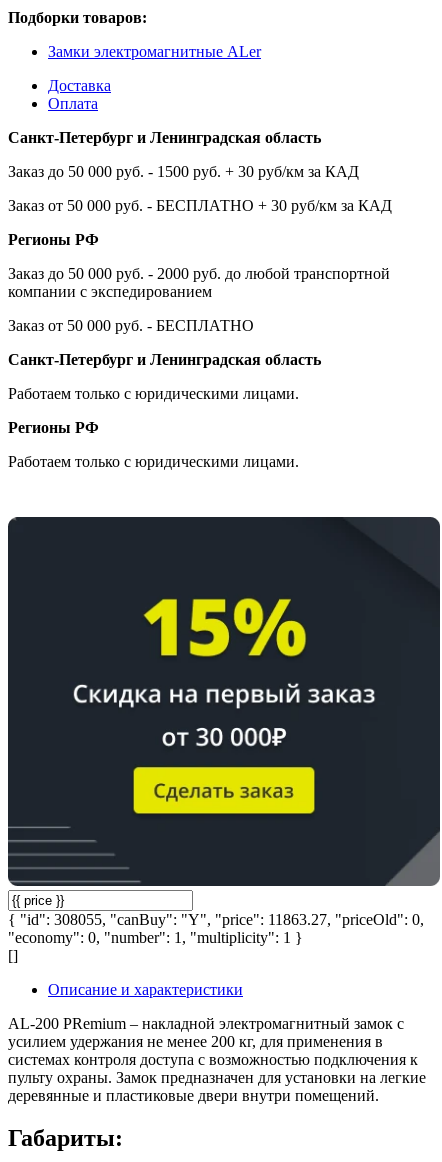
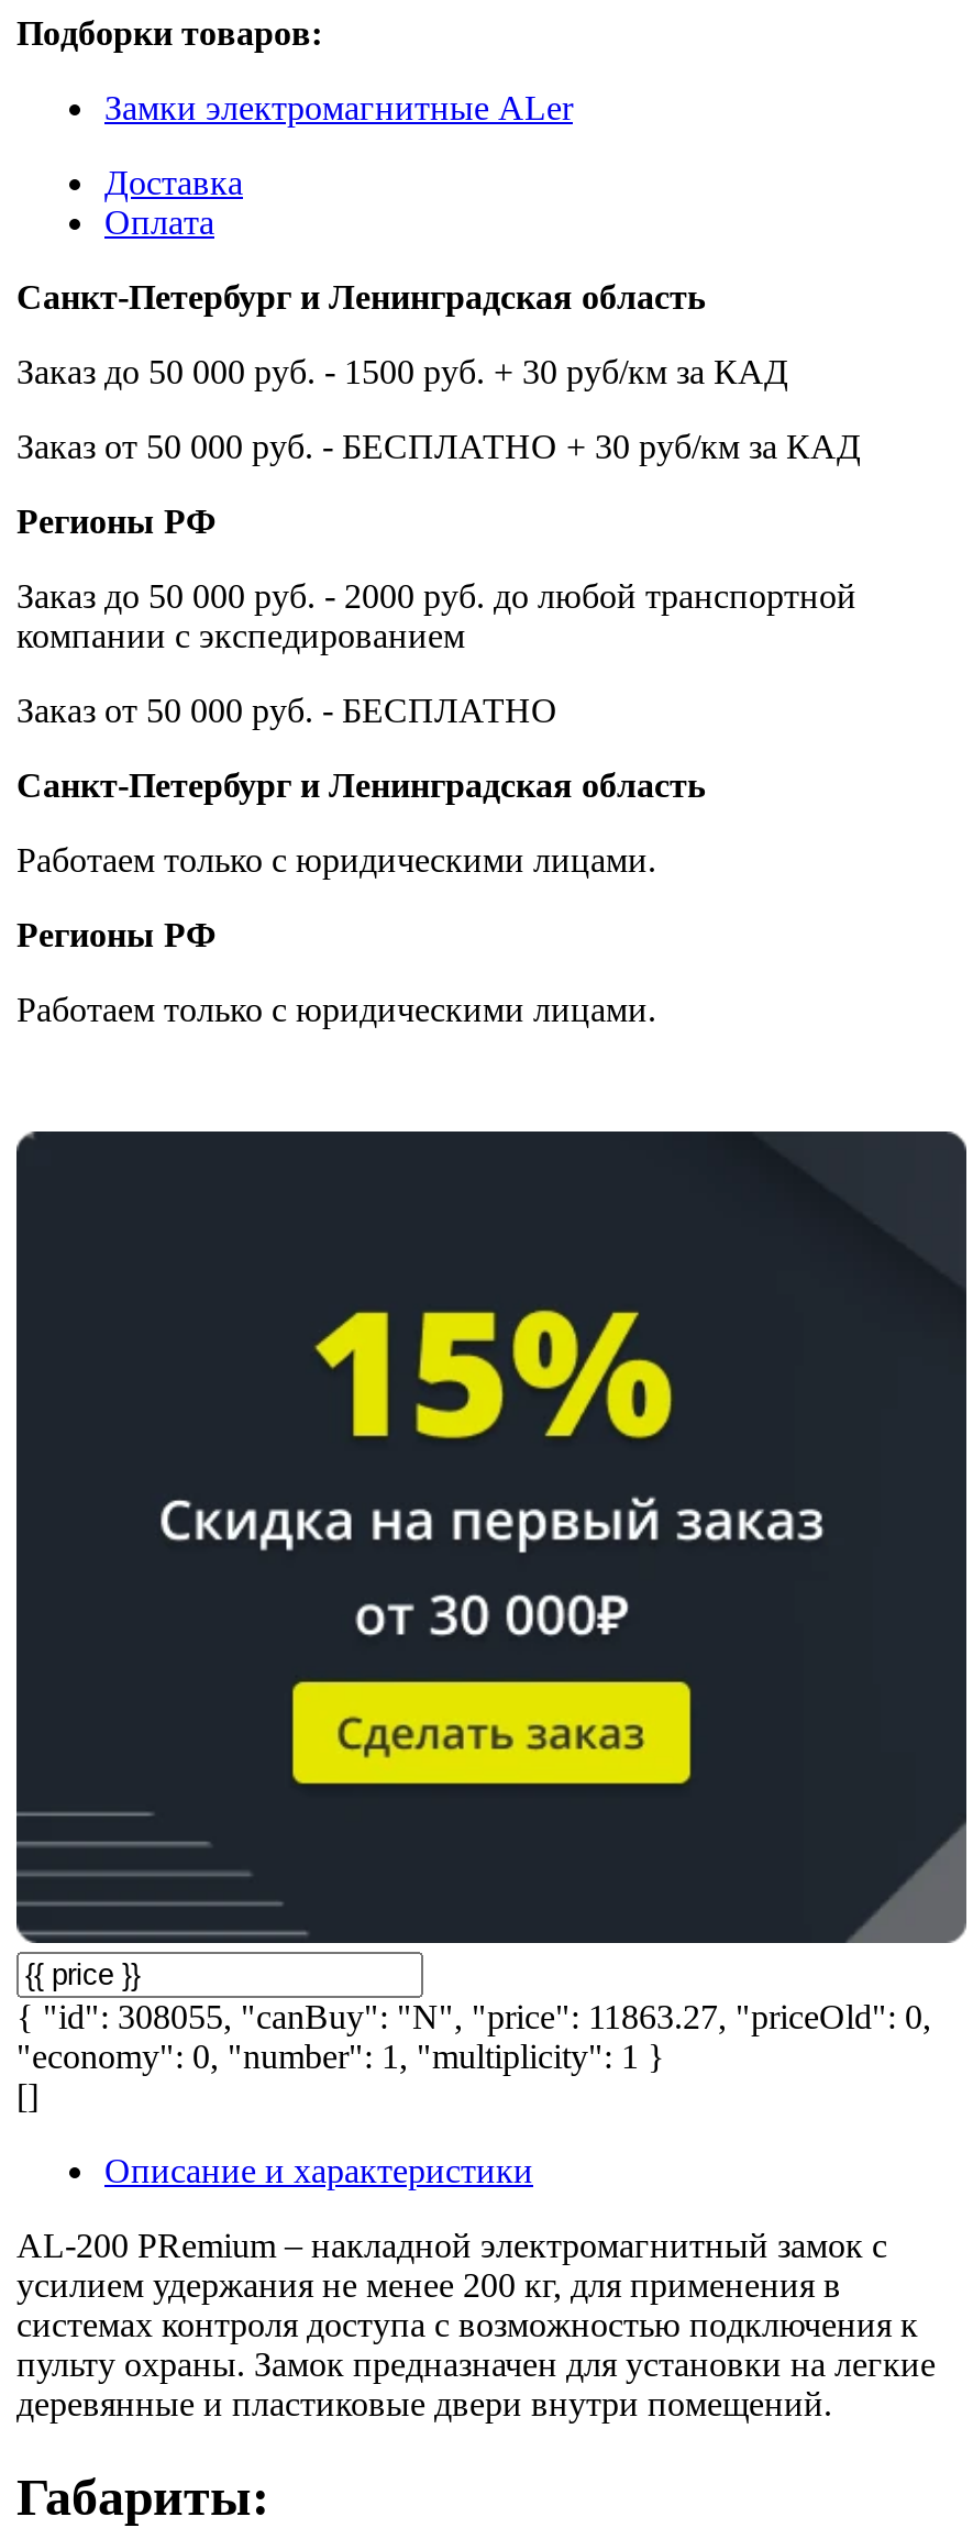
- { "id": 308055, "canBuy": "Y", "price": 11863.27, "priceOld": 0,
+ { "id": 308055, "canBuy": "N", "price": 11863.27, "priceOld": 0,
